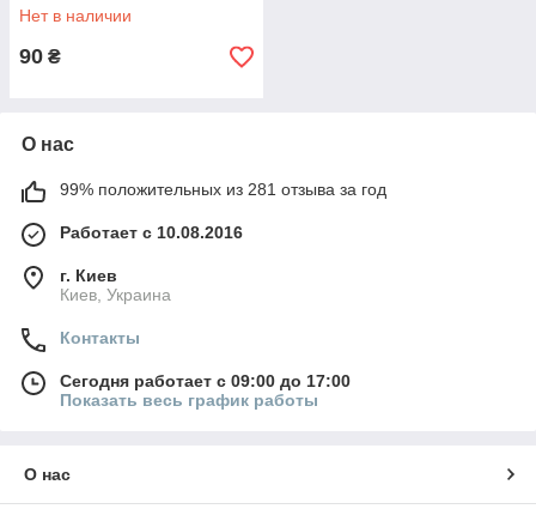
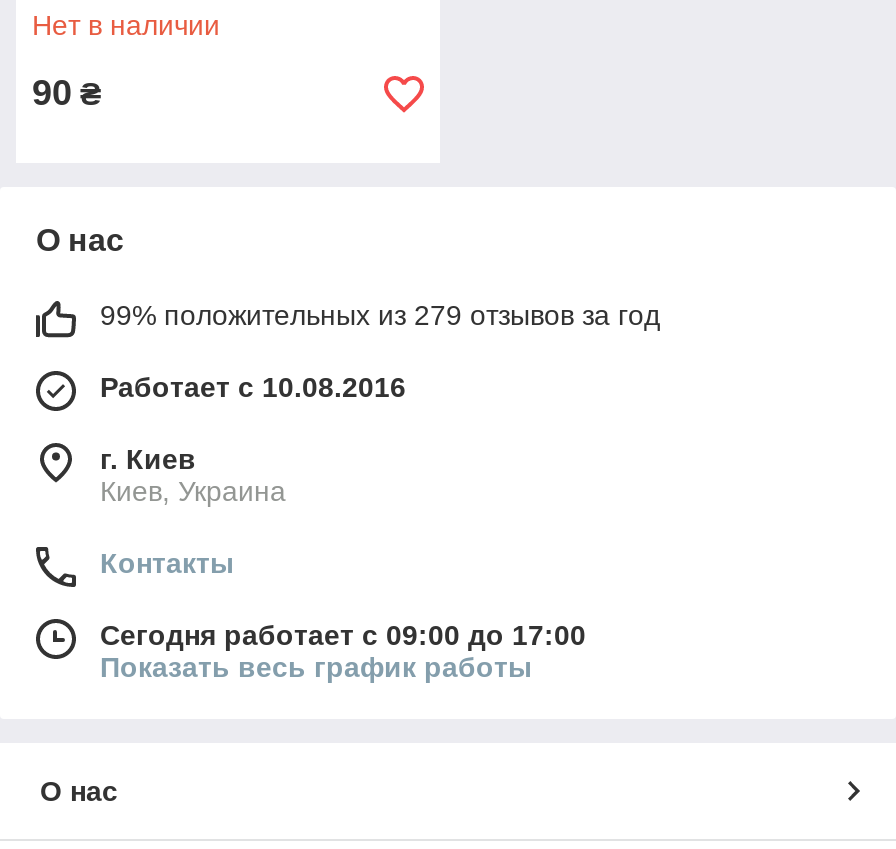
- 99% положительных из 281 отзыва за год
+ 99% положительных из 279 отзывов за год
